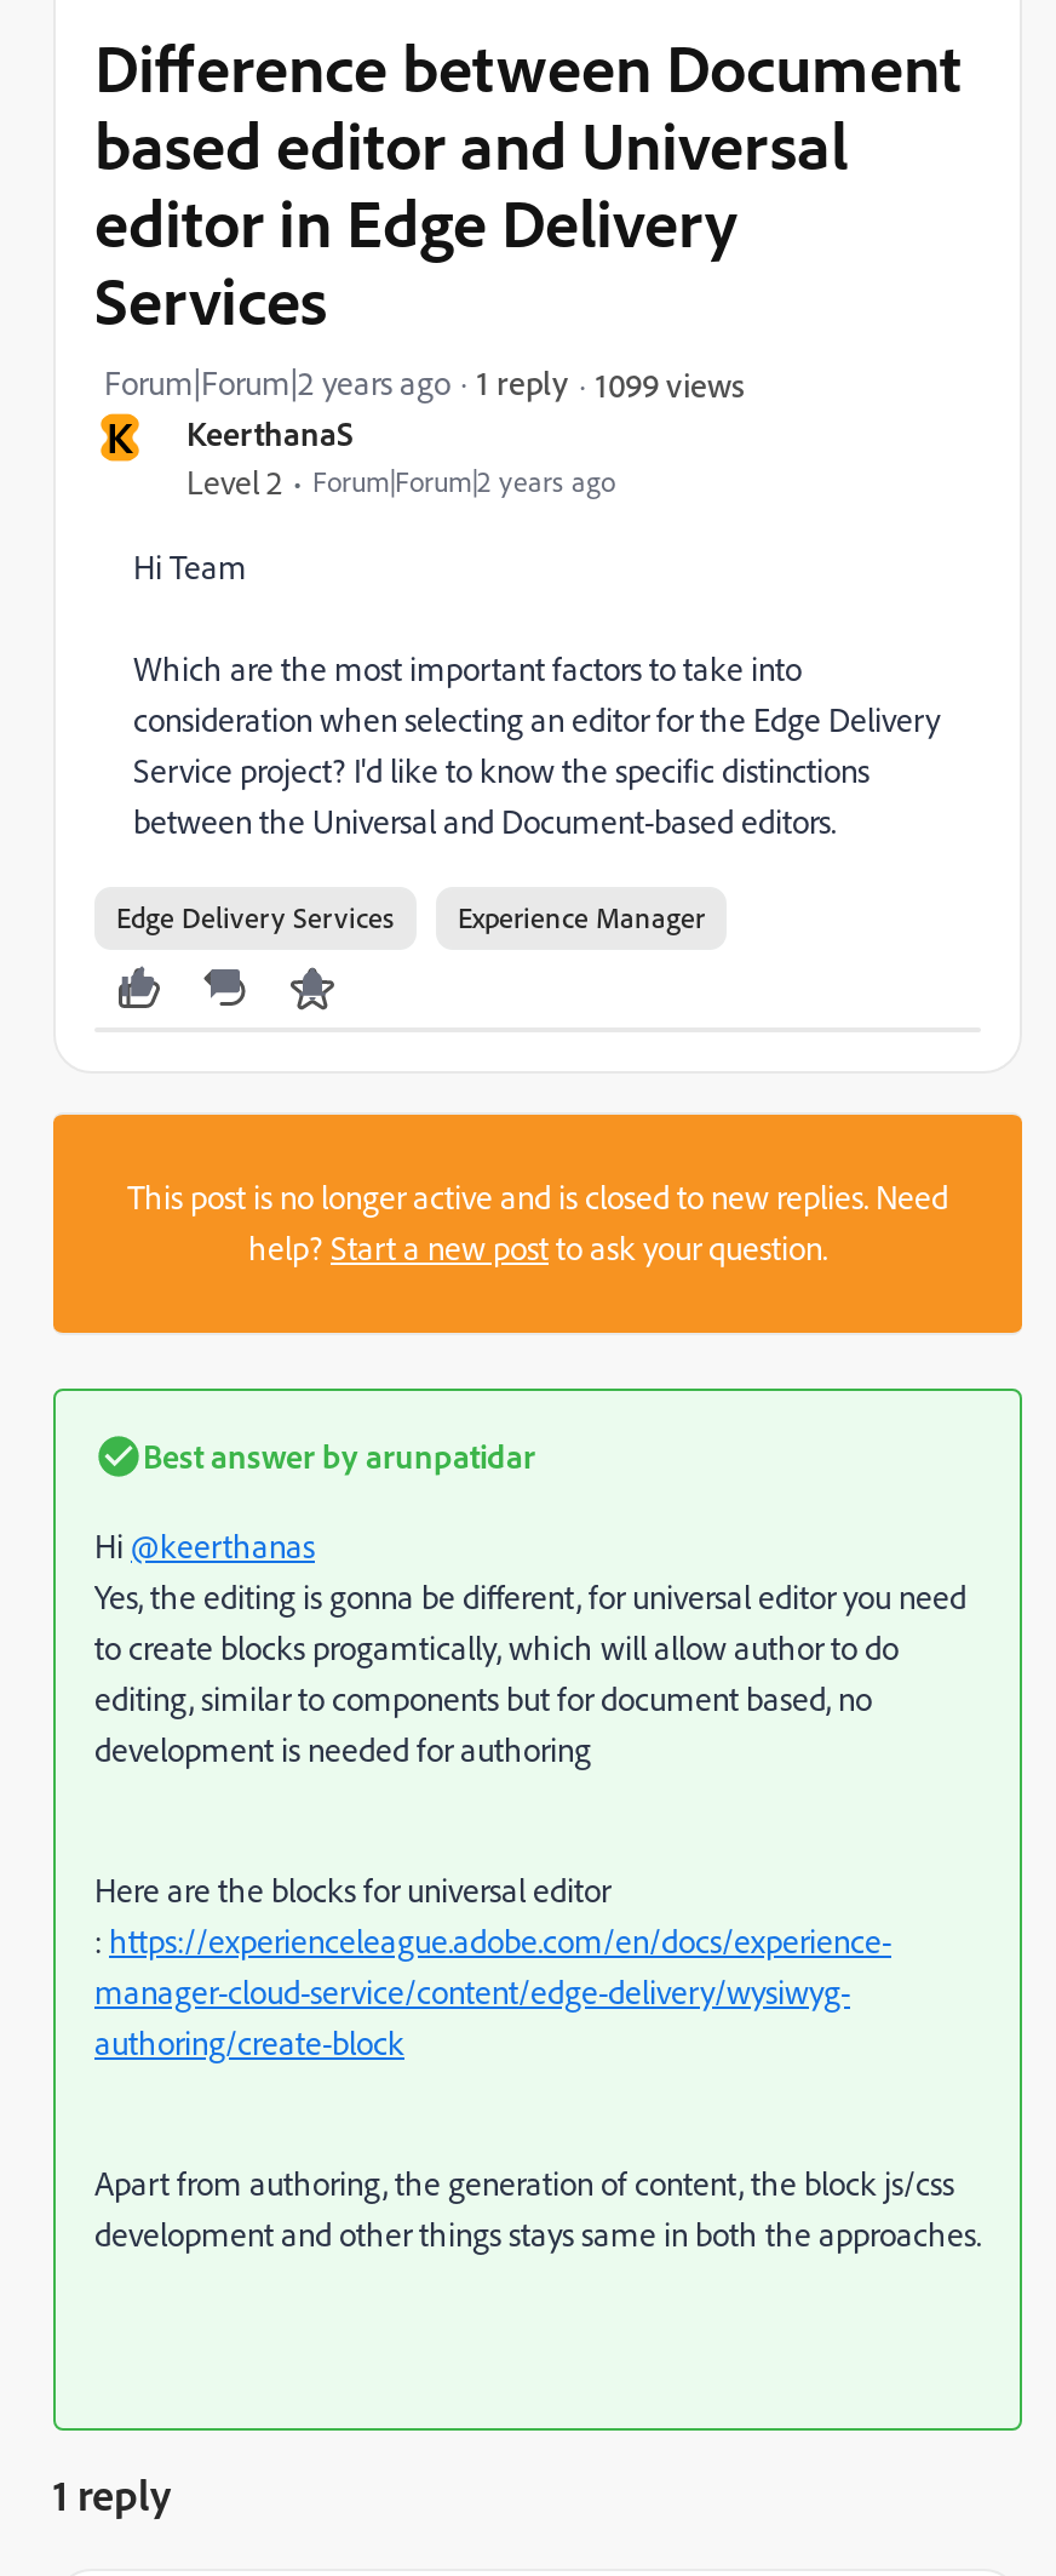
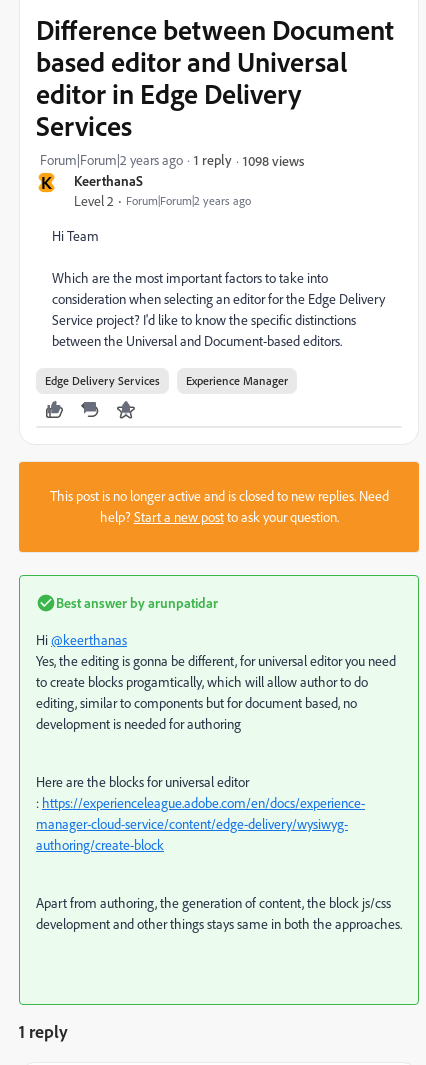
- 1099 views
+ 1098 views
